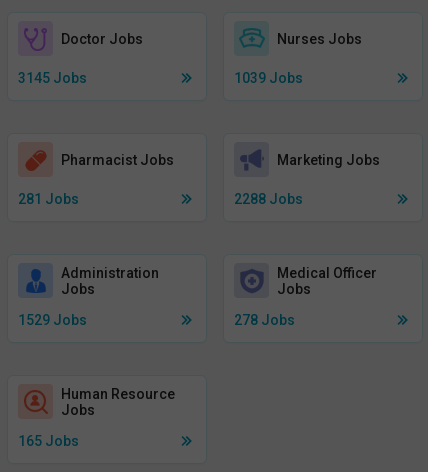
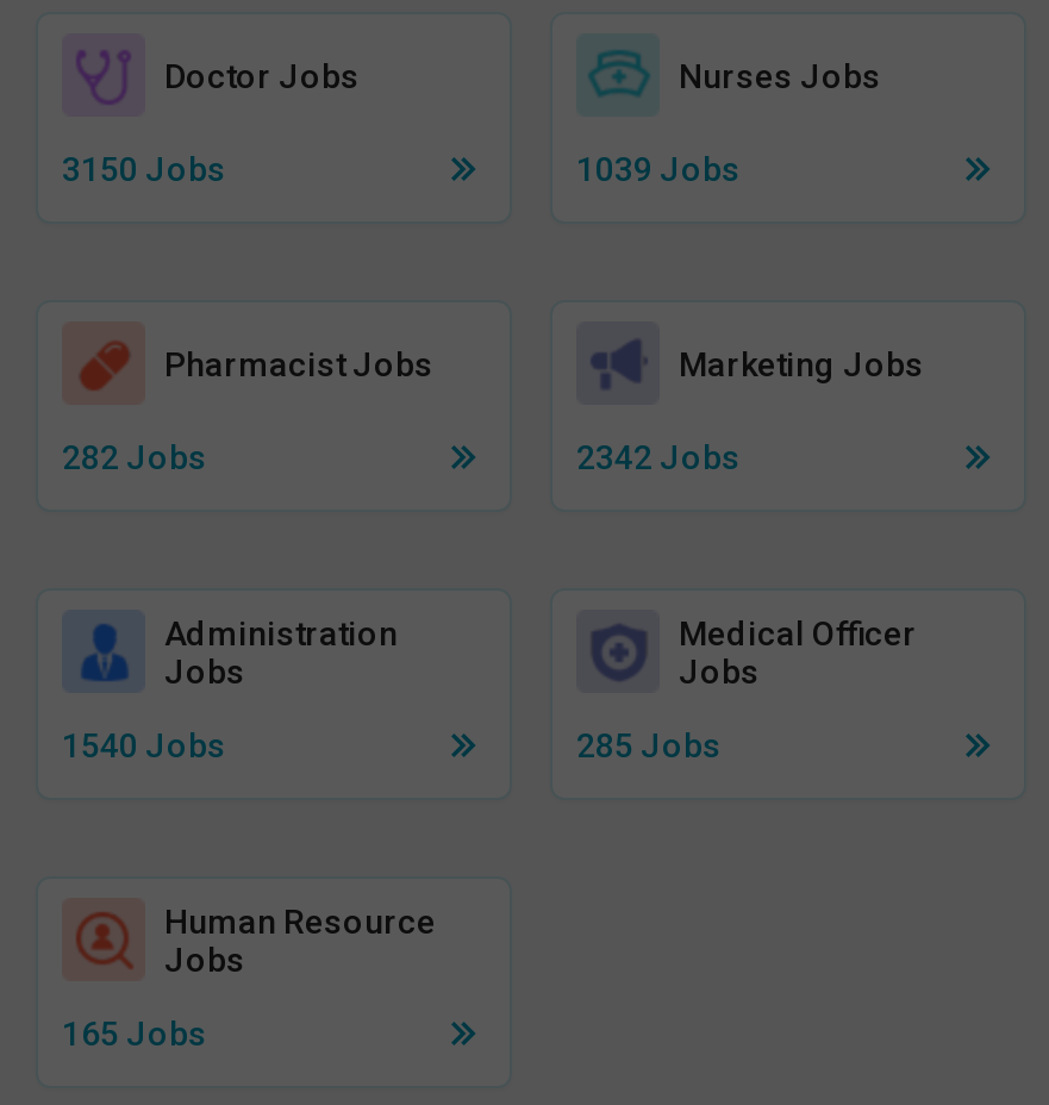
- 3145 Jobs
+ 3150 Jobs

- 281 Jobs
+ 282 Jobs

- 2288 Jobs
+ 2342 Jobs

- 1529 Jobs
+ 1540 Jobs

- 278 Jobs
+ 285 Jobs
